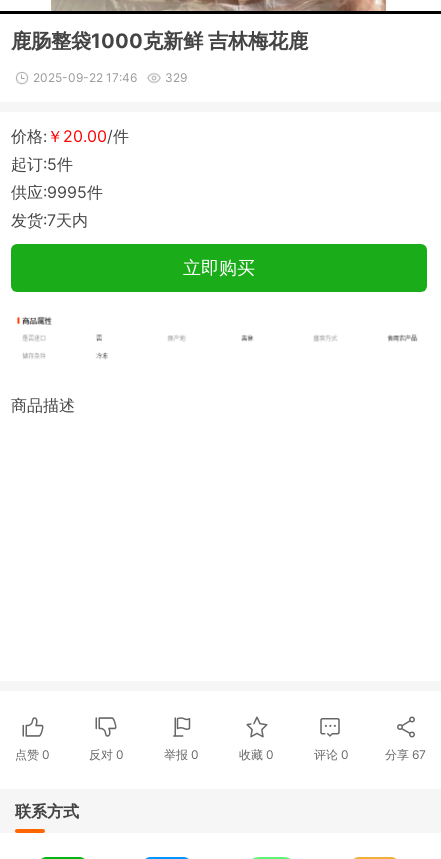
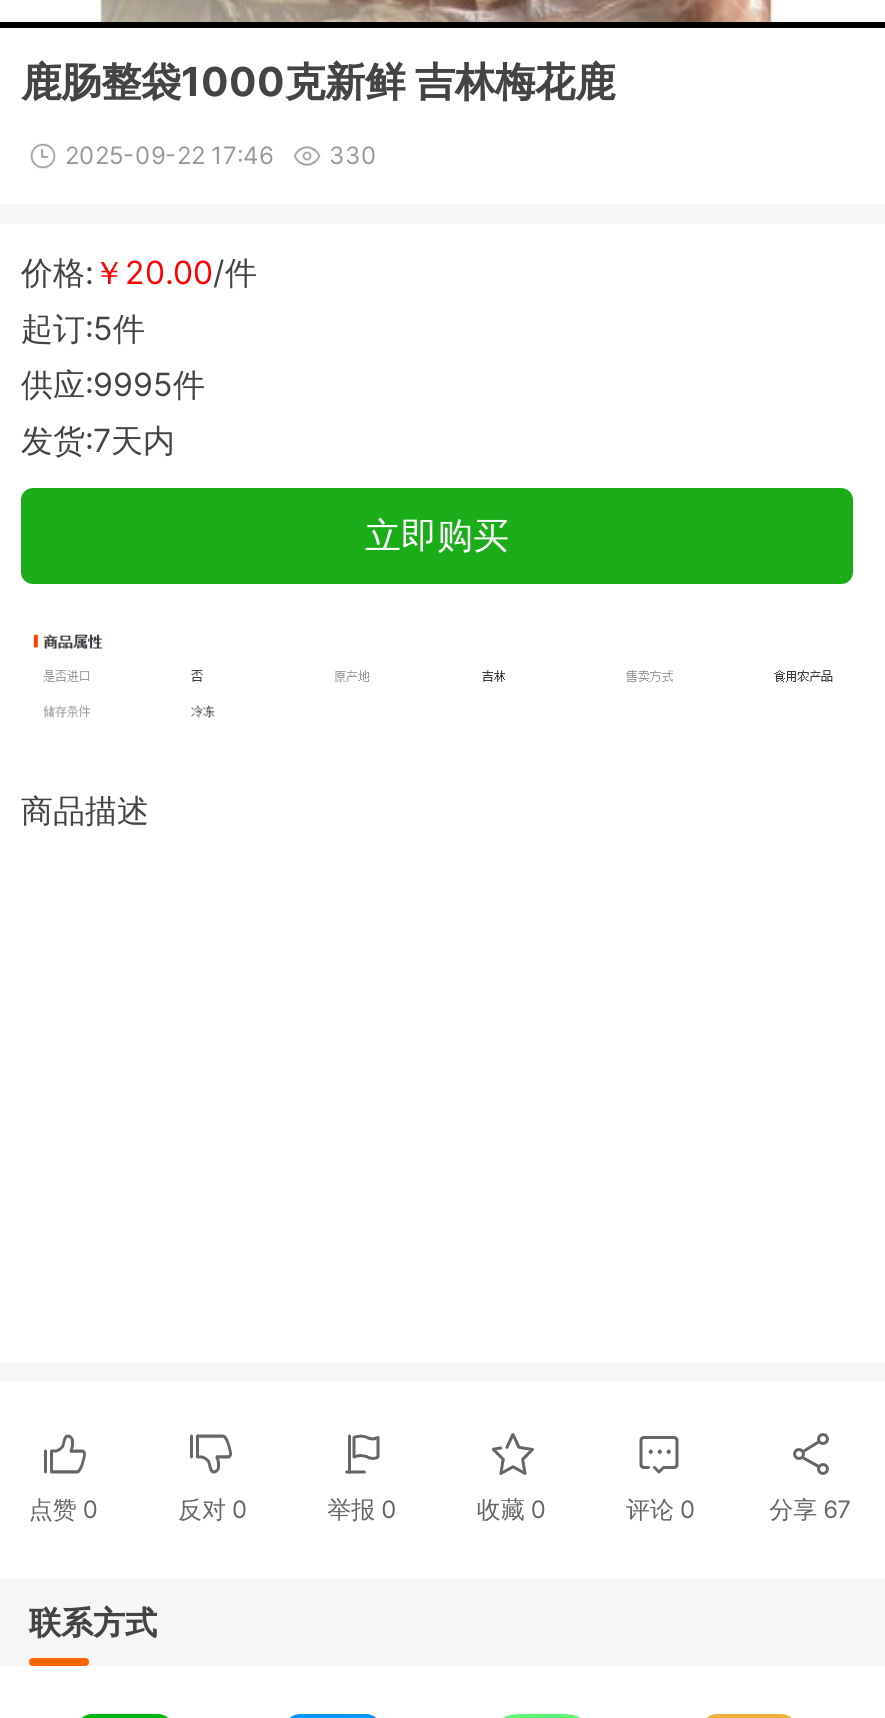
- 2025-09-22 17:46 329
+ 2025-09-22 17:46 330
